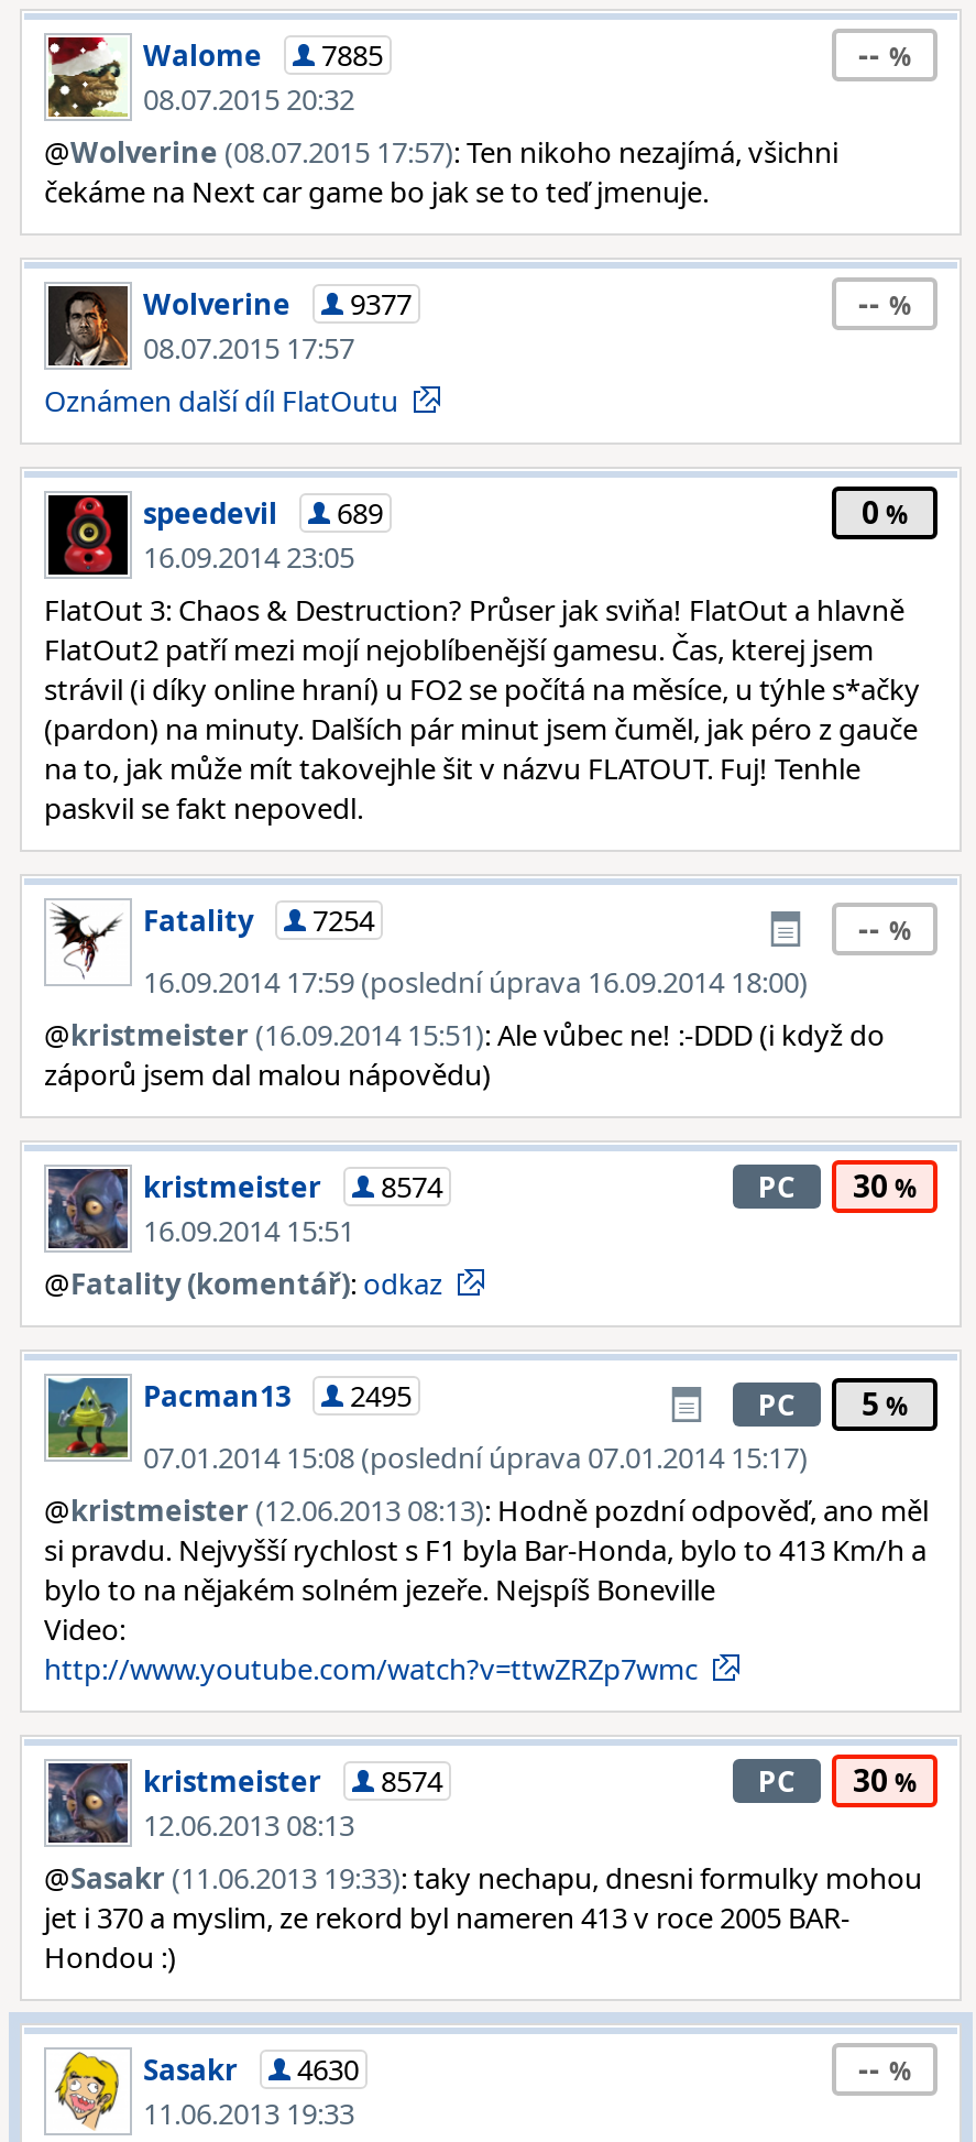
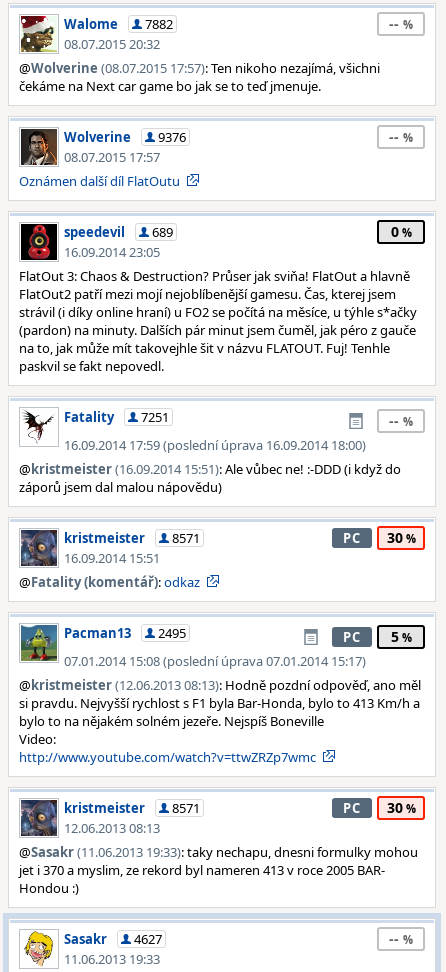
- Walome 7885
+ Walome 7882

- Wolverine 9377
+ Wolverine 9376

- Fatality 7254
+ Fatality 7251

- kristmeister 8574
+ kristmeister 8571

- kristmeister 8574
+ kristmeister 8571

- Sasakr 4630
+ Sasakr 4627
